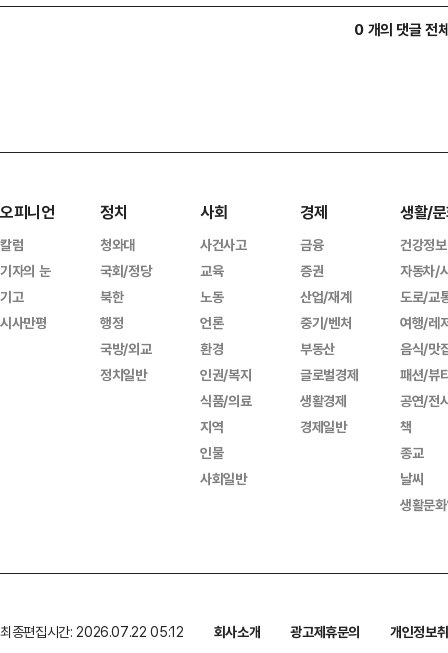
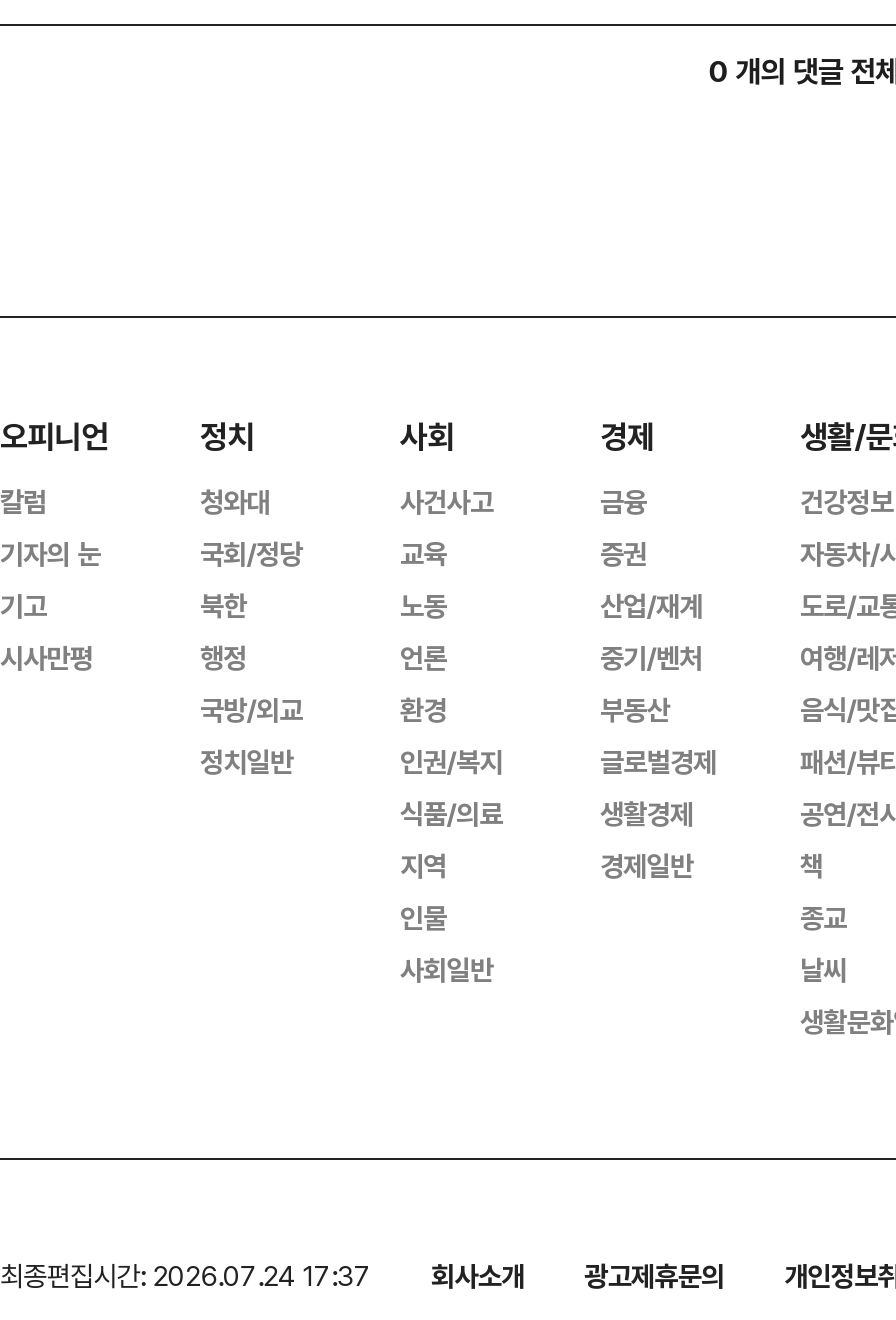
- 최종편집시간: 2026.07.22 05:12
+ 최종편집시간: 2026.07.24 17:37
